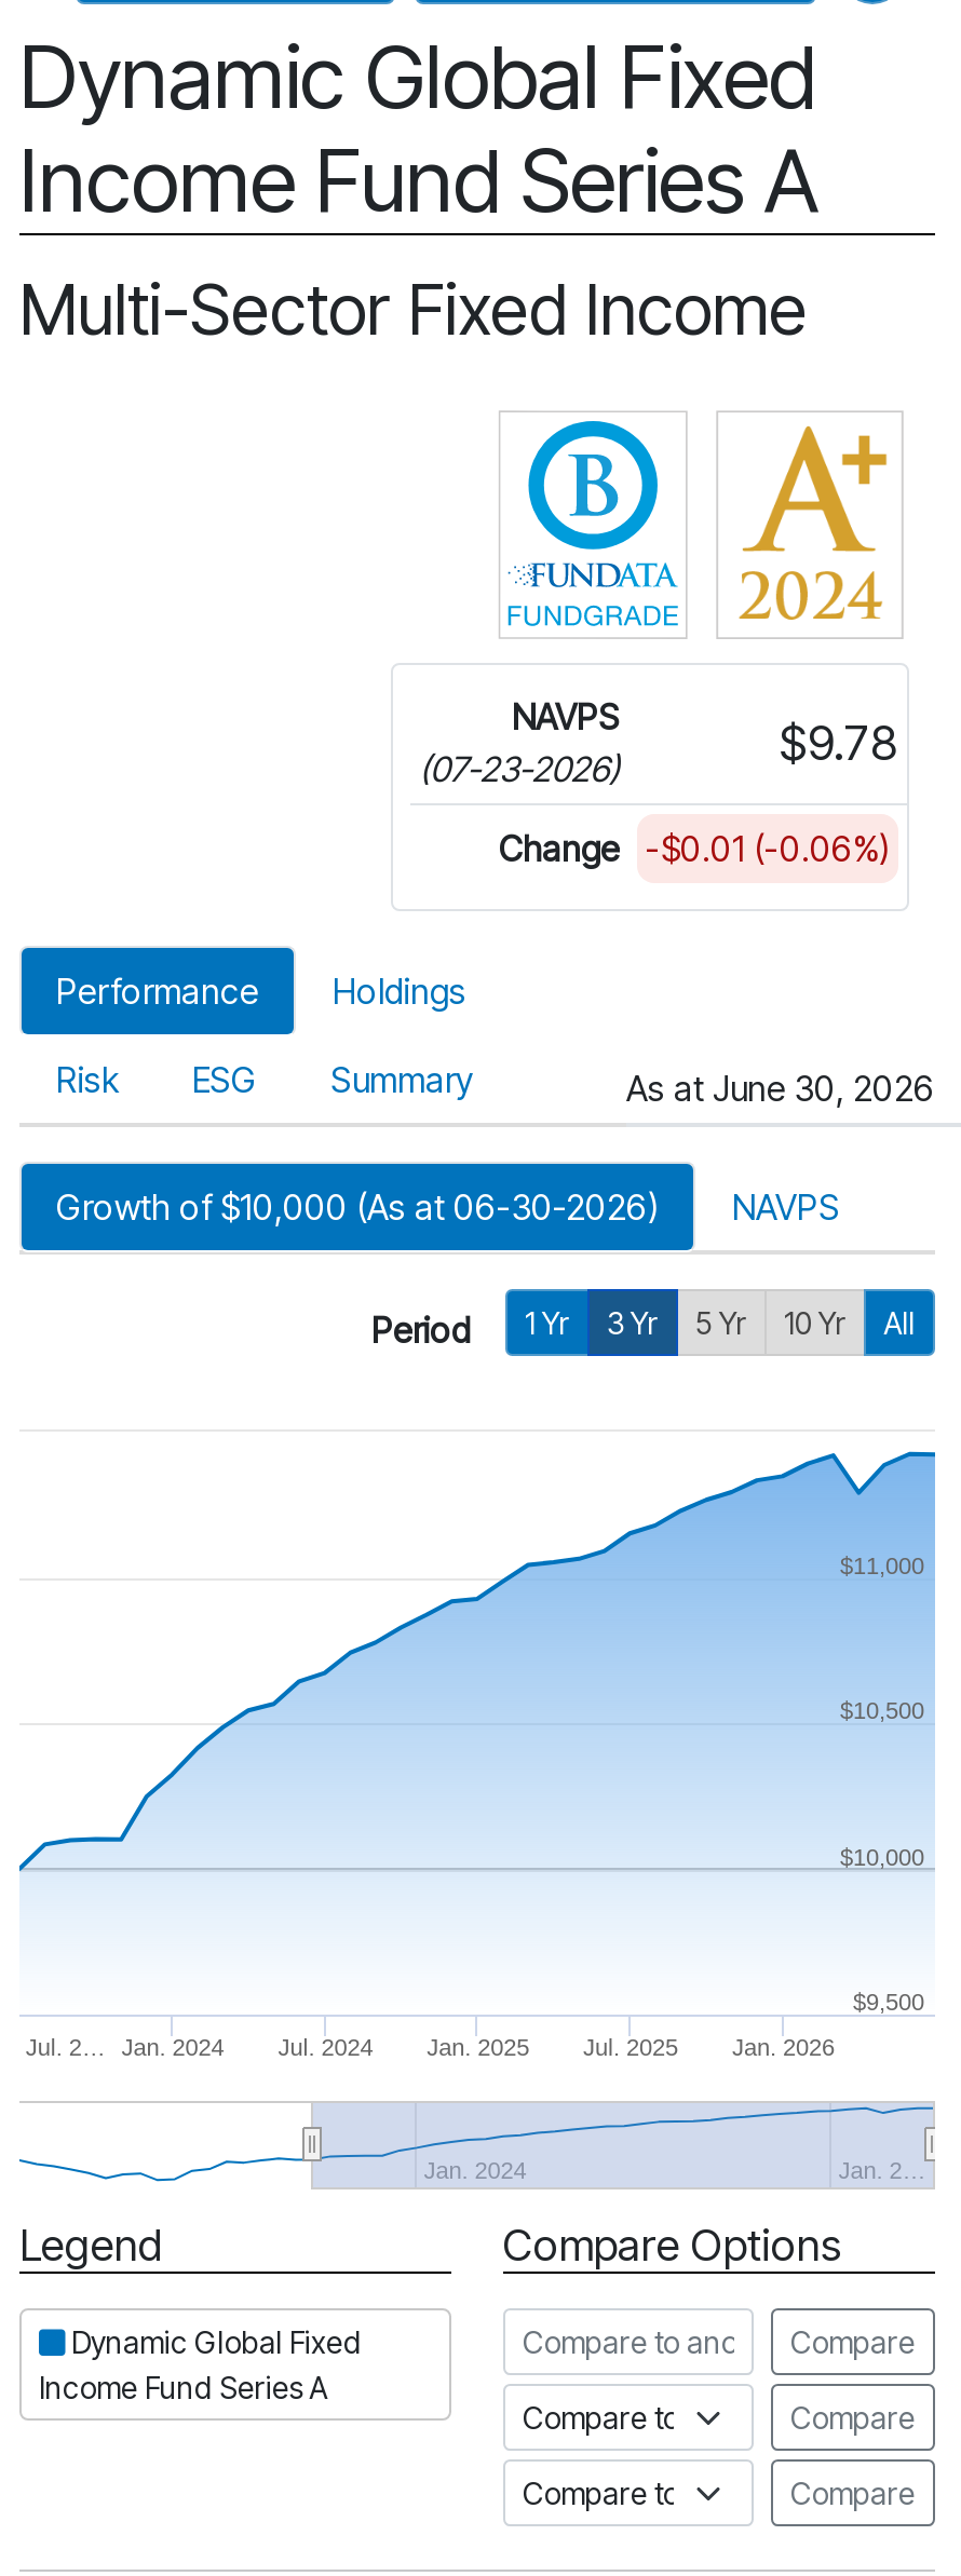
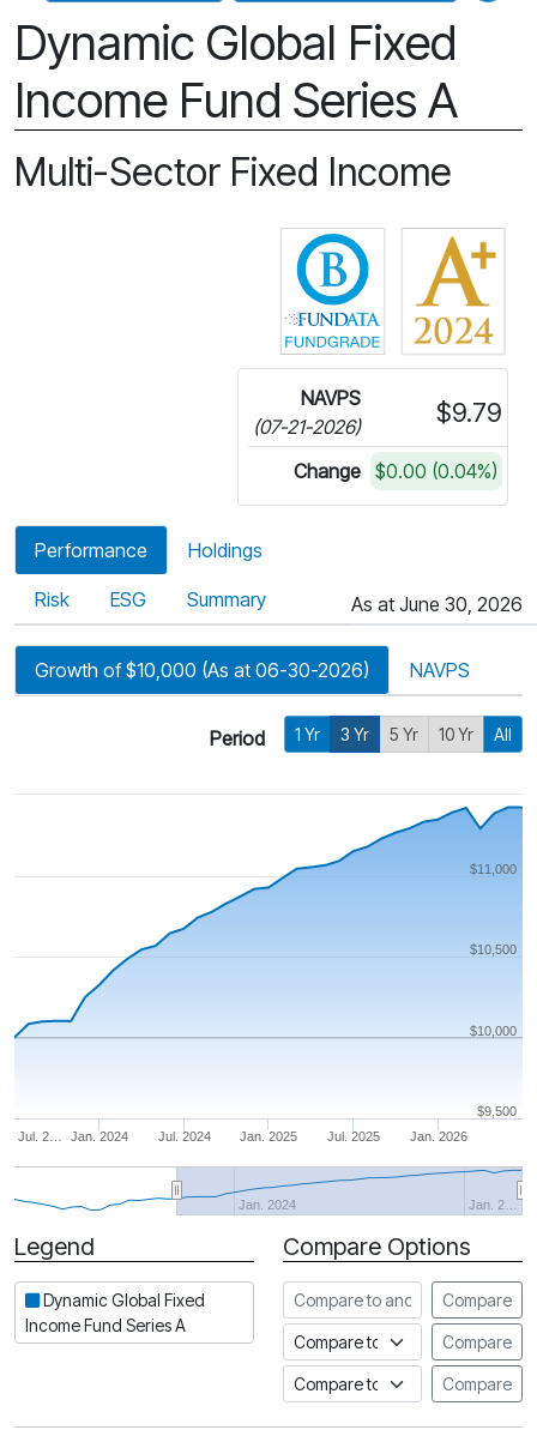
- $9.78
+ $9.79

- (07-23-2026)
+ (07-21-2026)

- Change -$0.01 (-0.06%)
+ Change $0.00 (0.04%)
